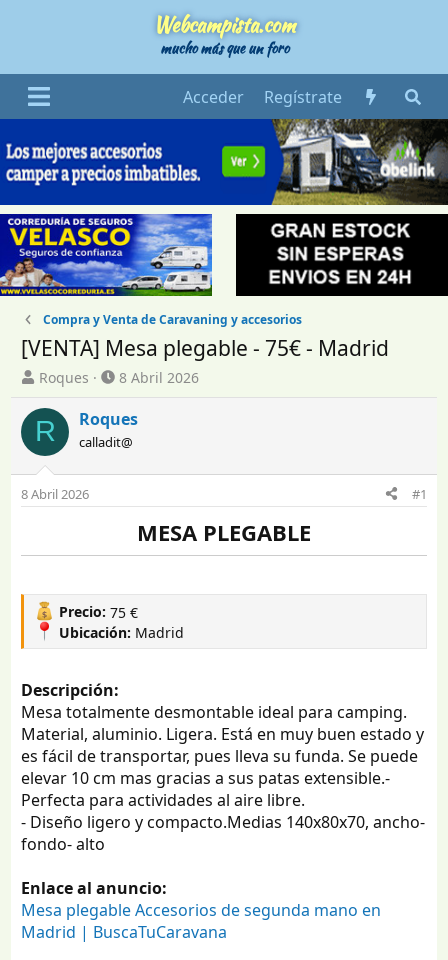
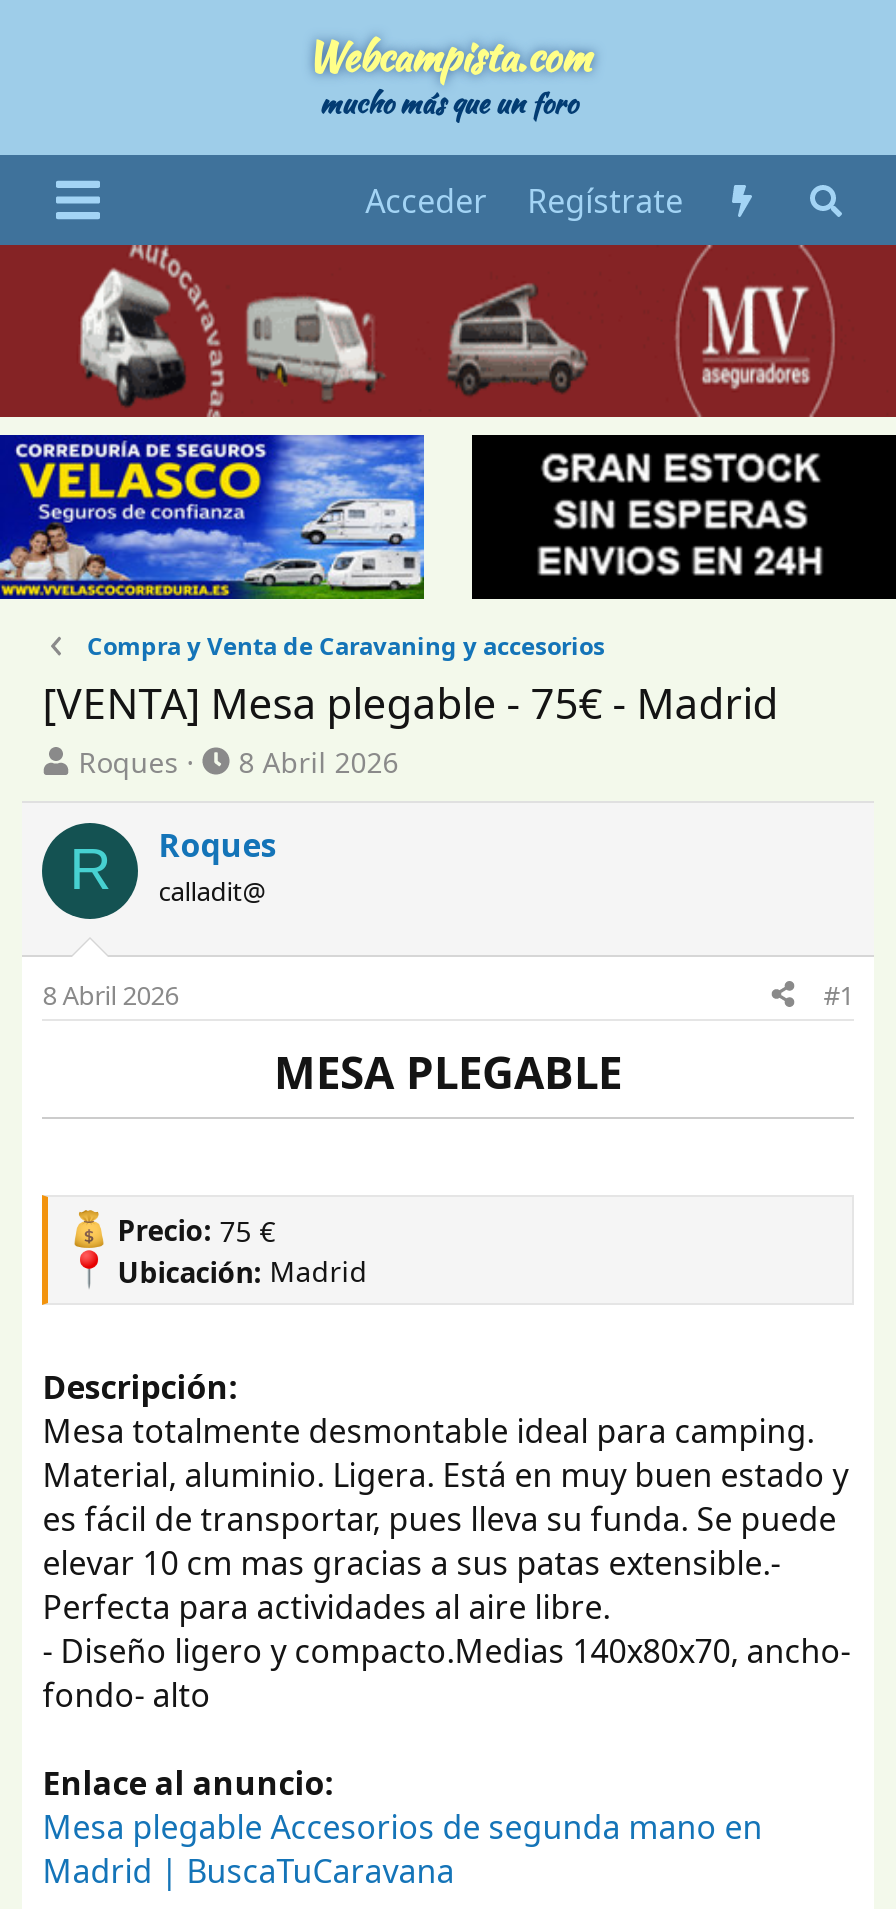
- [image]
+ [image]
